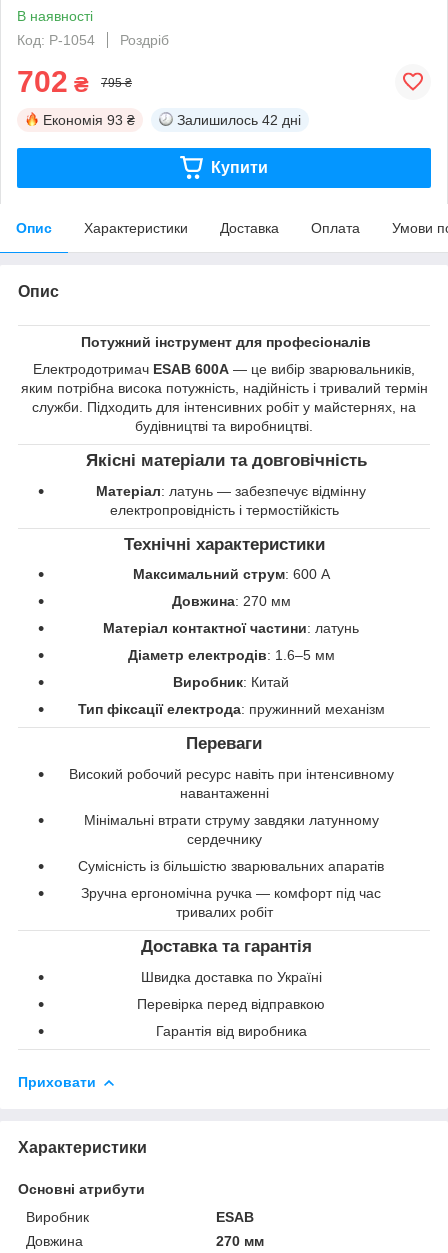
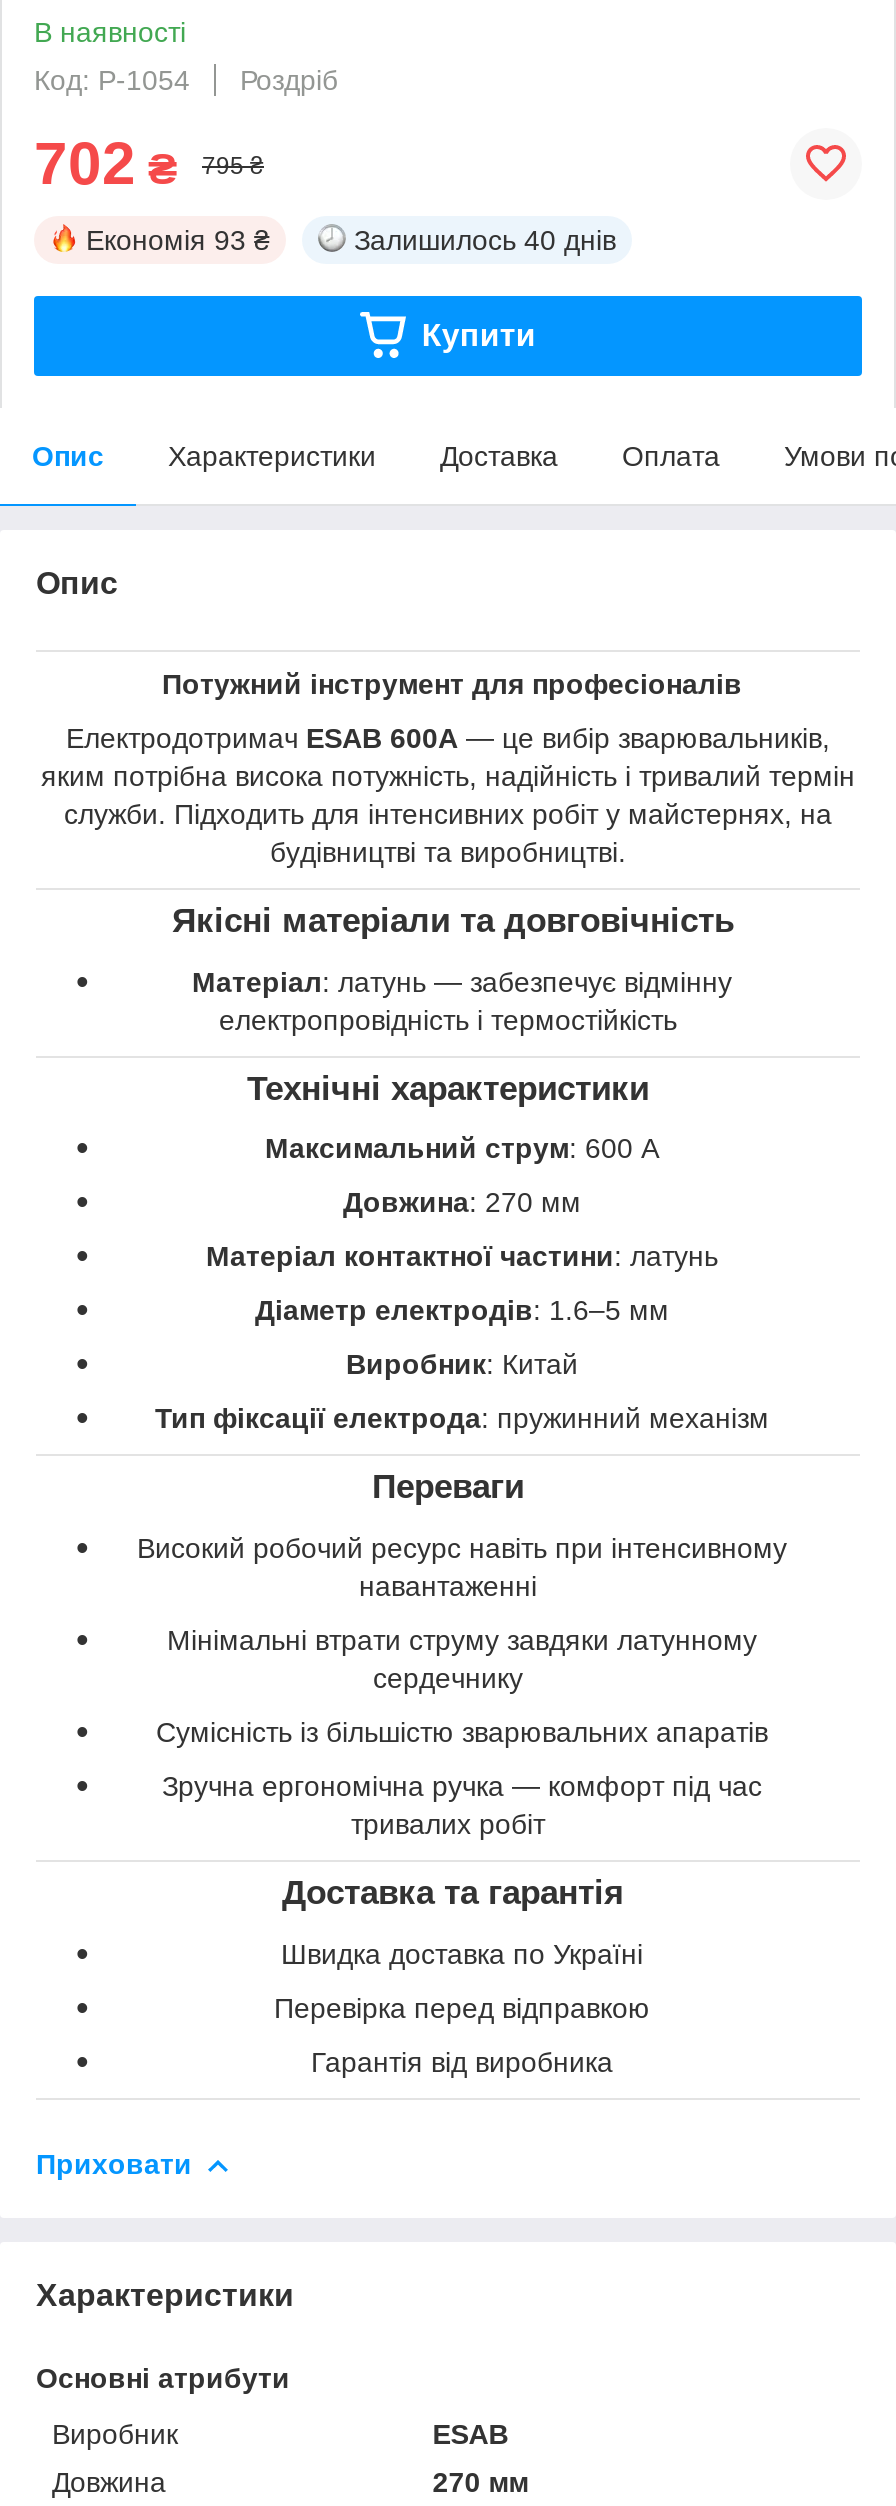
- Залишилось 42 дні
+ Залишилось 40 днів
